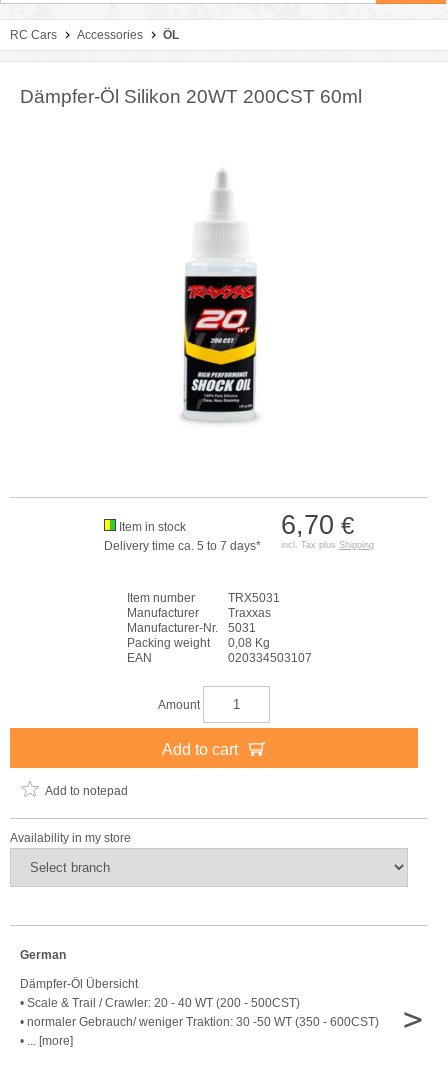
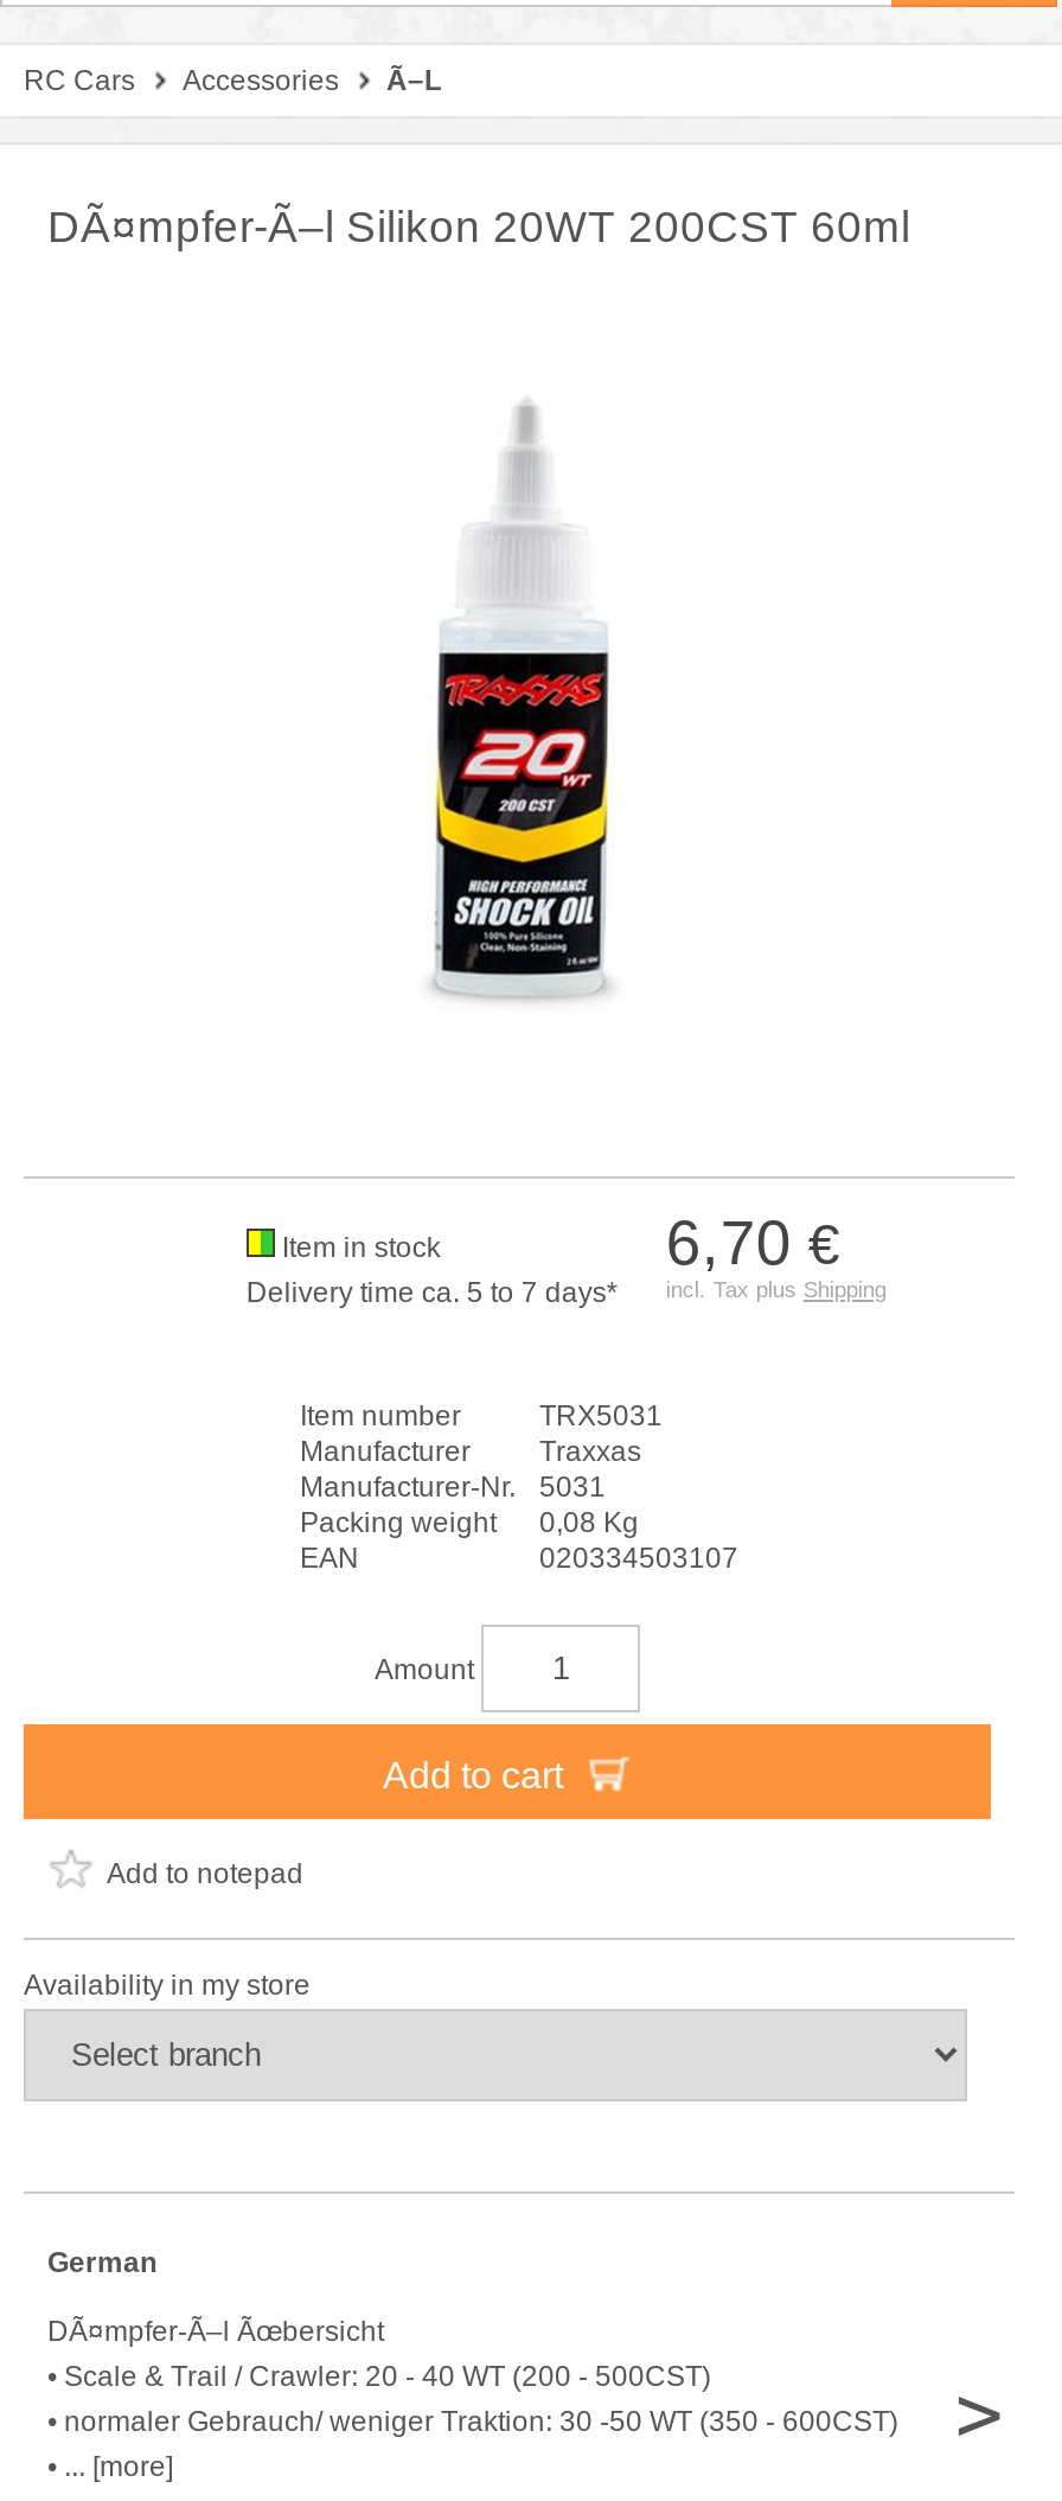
- ÖL
+ Ã–L

- Dämpfer-Öl Silikon 20WT 200CST 60ml
+ DÃ¤mpfer-Ã–l Silikon 20WT 200CST 60ml

- Dämpfer-Öl Übersicht
+ DÃ¤mpfer-Ã–l Ãœbersicht
